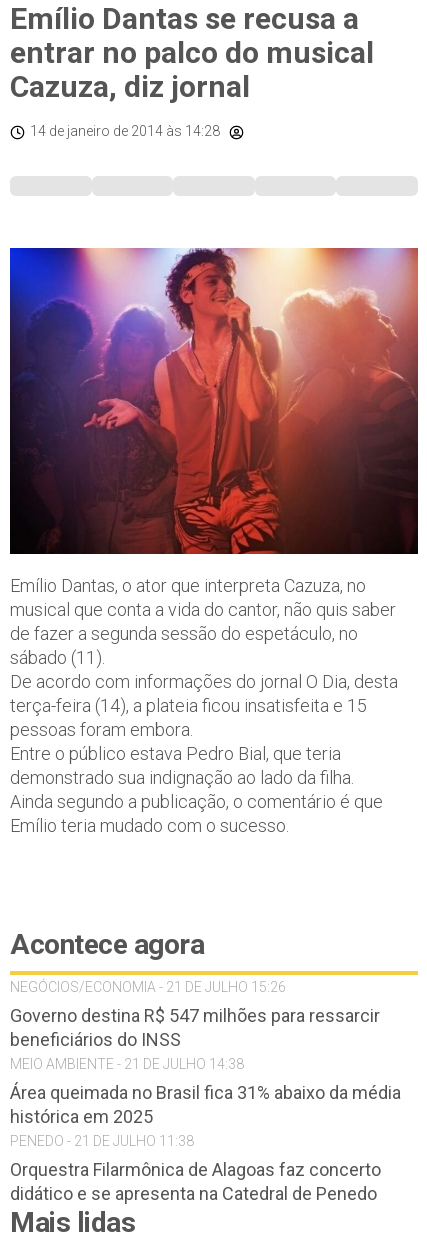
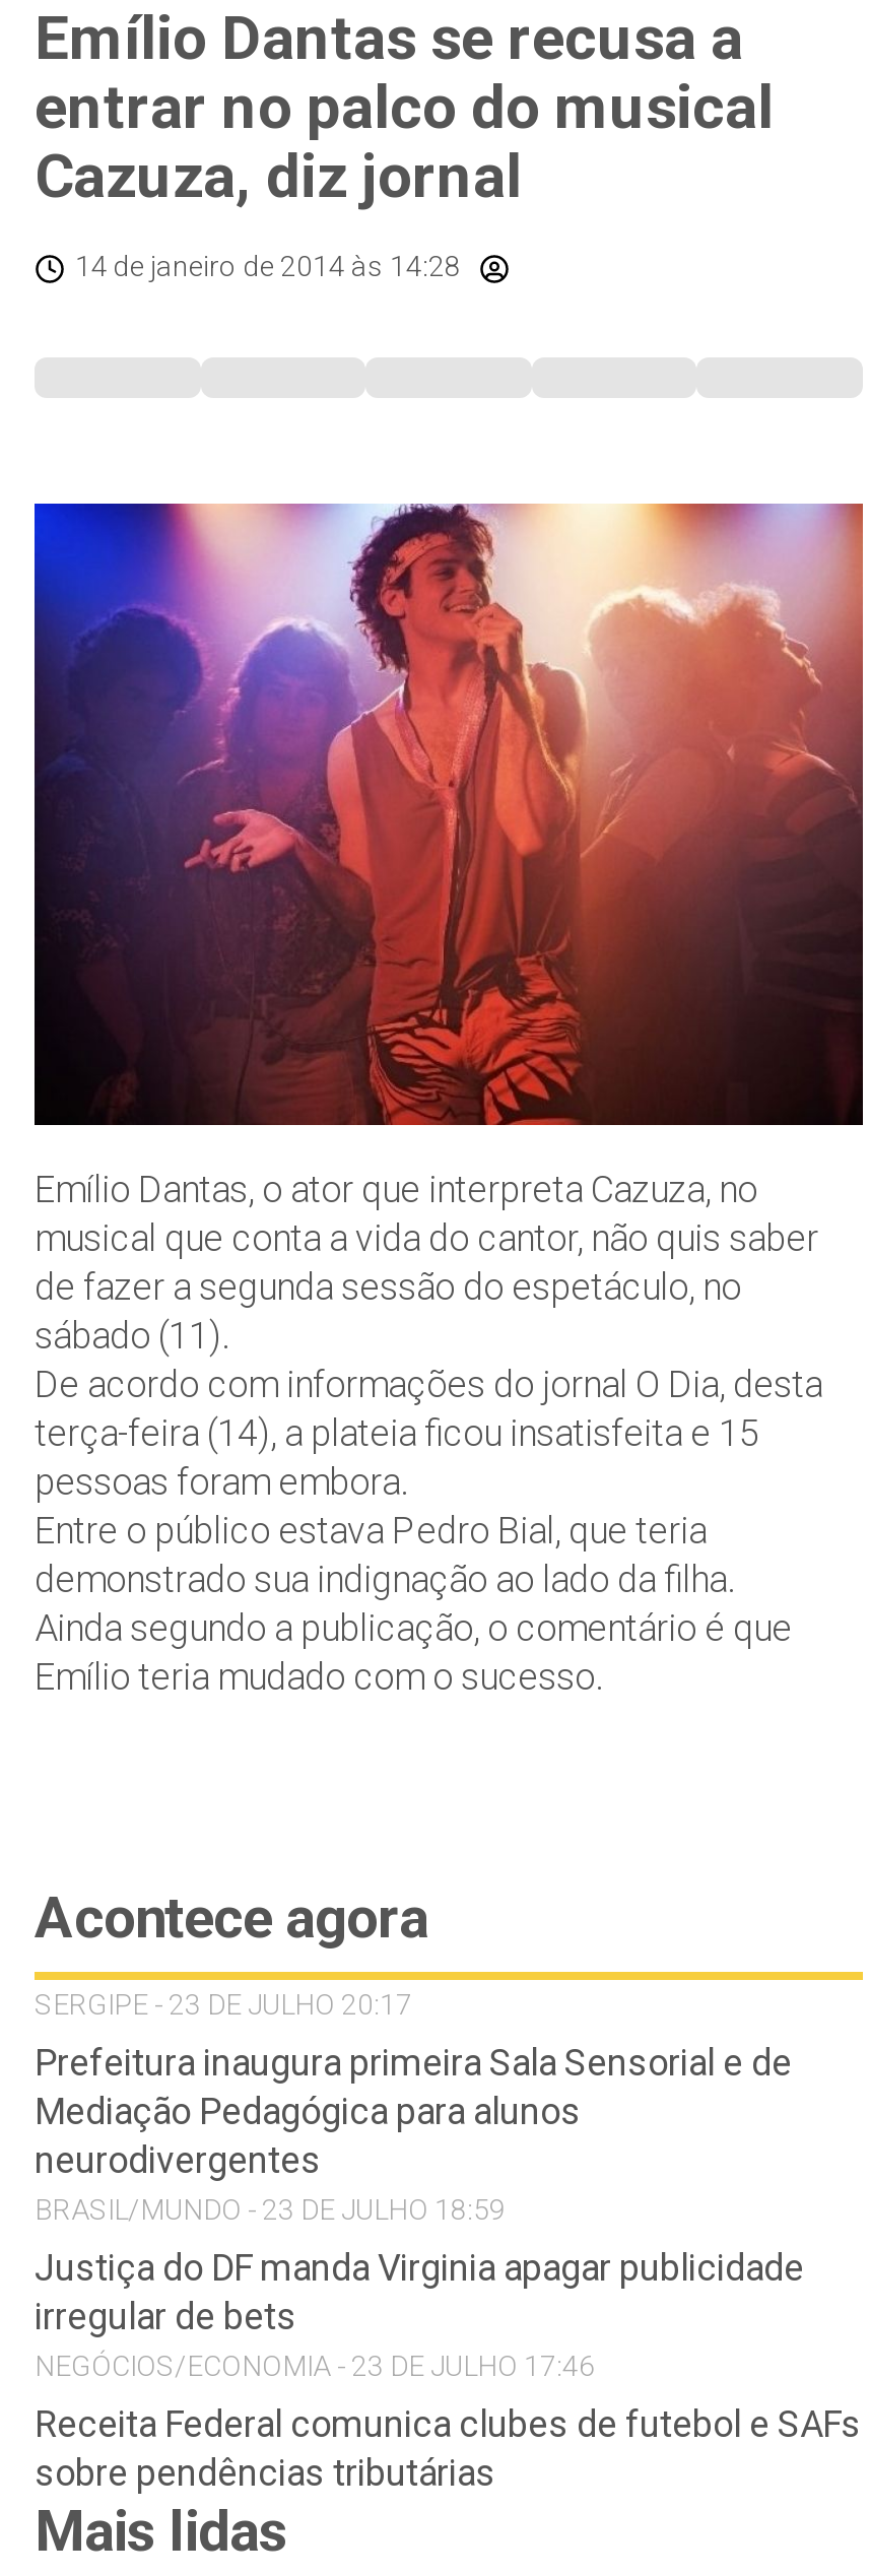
- NEGÓCIOS/ECONOMIA - 21 DE JULHO 15:26
+ SERGIPE - 23 DE JULHO 20:17

- Governo destina R$ 547 milhões para ressarcir
- beneficiários do INSS
- MEIO AMBIENTE - 21 DE JULHO 14:38
+ Prefeitura inaugura primeira Sala Sensorial e de
+ Mediação Pedagógica para alunos
+ neurodivergentes
+ BRASIL/MUNDO - 23 DE JULHO 18:59

- Área queimada no Brasil fica 31% abaixo da média
- histórica em 2025
- PENEDO - 21 DE JULHO 11:38
+ Justiça do DF manda Virginia apagar publicidade
+ irregular de bets
+ NEGÓCIOS/ECONOMIA - 23 DE JULHO 17:46

- Orquestra Filarmônica de Alagoas faz concerto
- didático e se apresenta na Catedral de Penedo
+ Receita Federal comunica clubes de futebol e SAFs
+ sobre pendências tributárias
